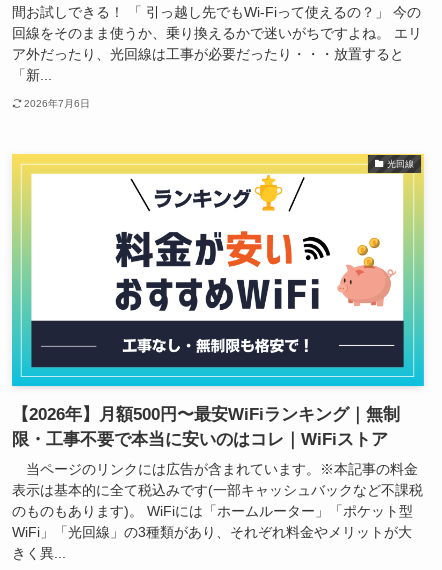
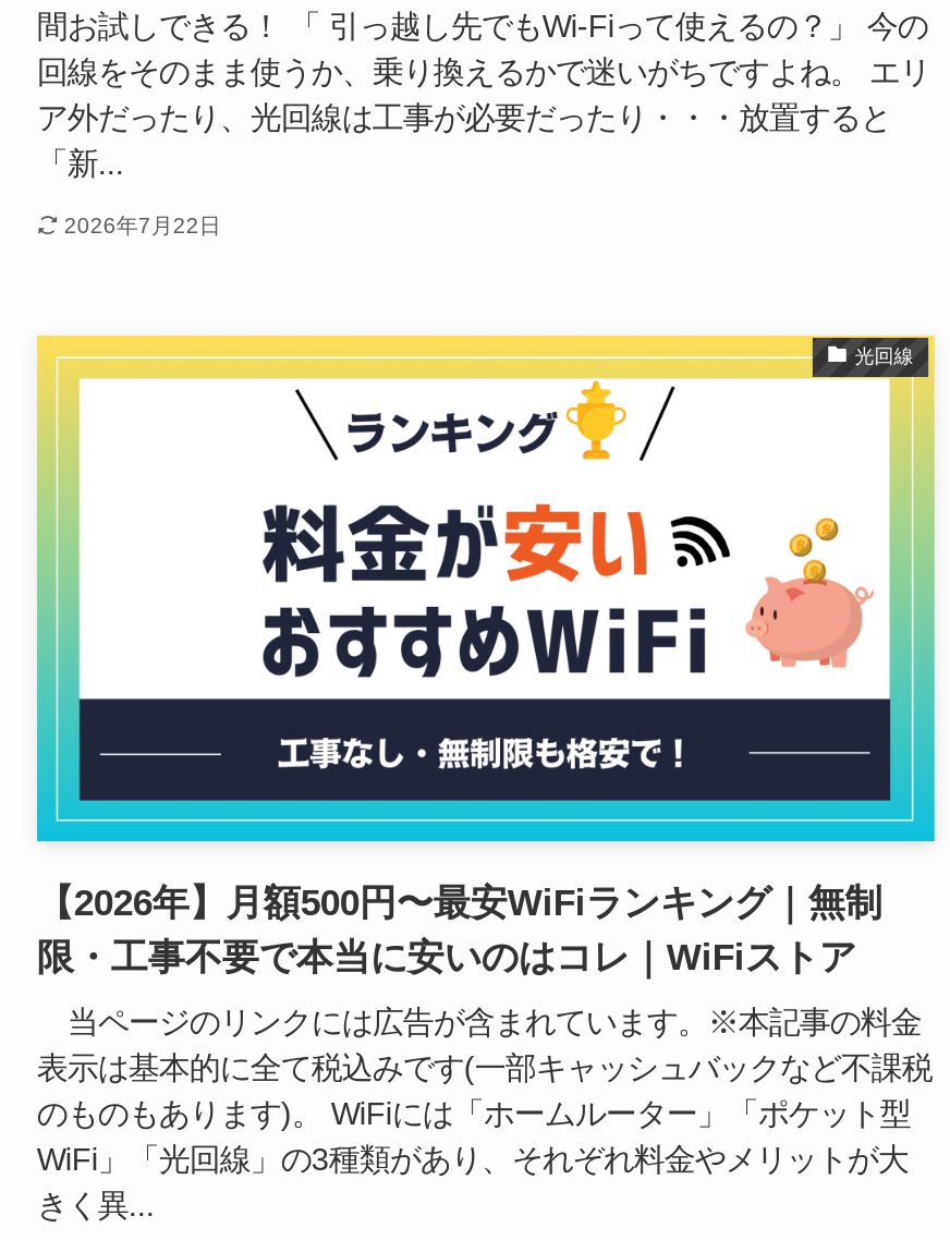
- 2026年7月6日
+ 2026年7月22日
